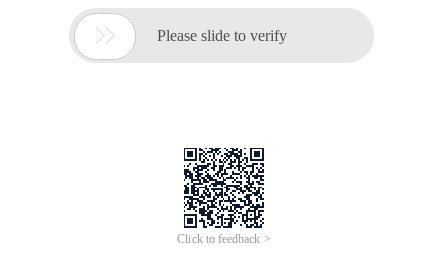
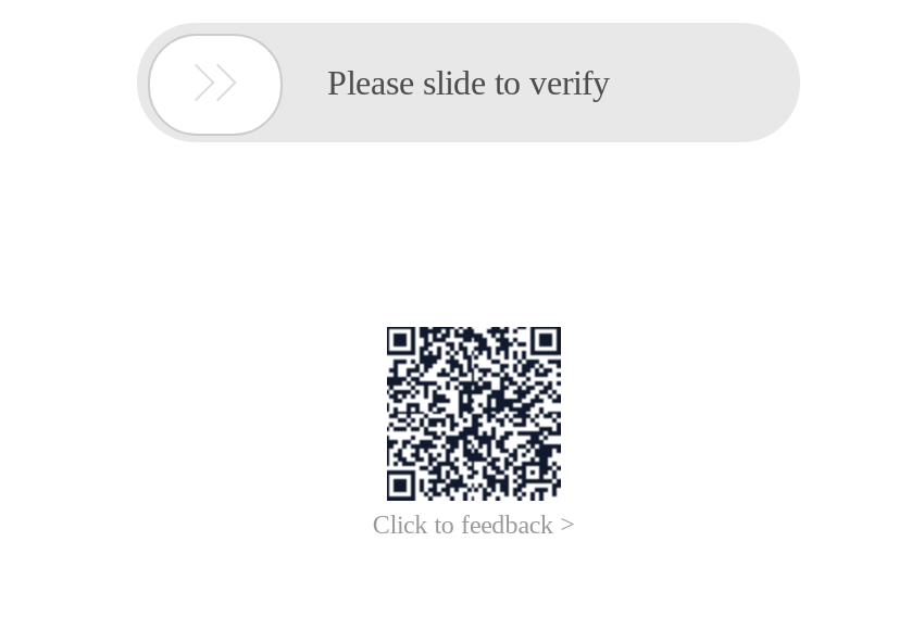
- [image]
+ [image]
